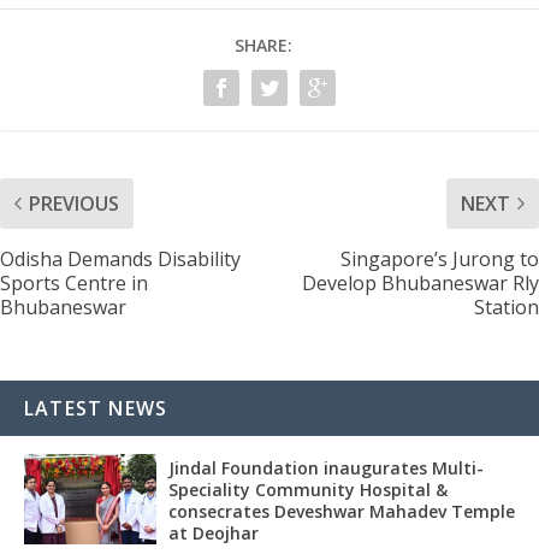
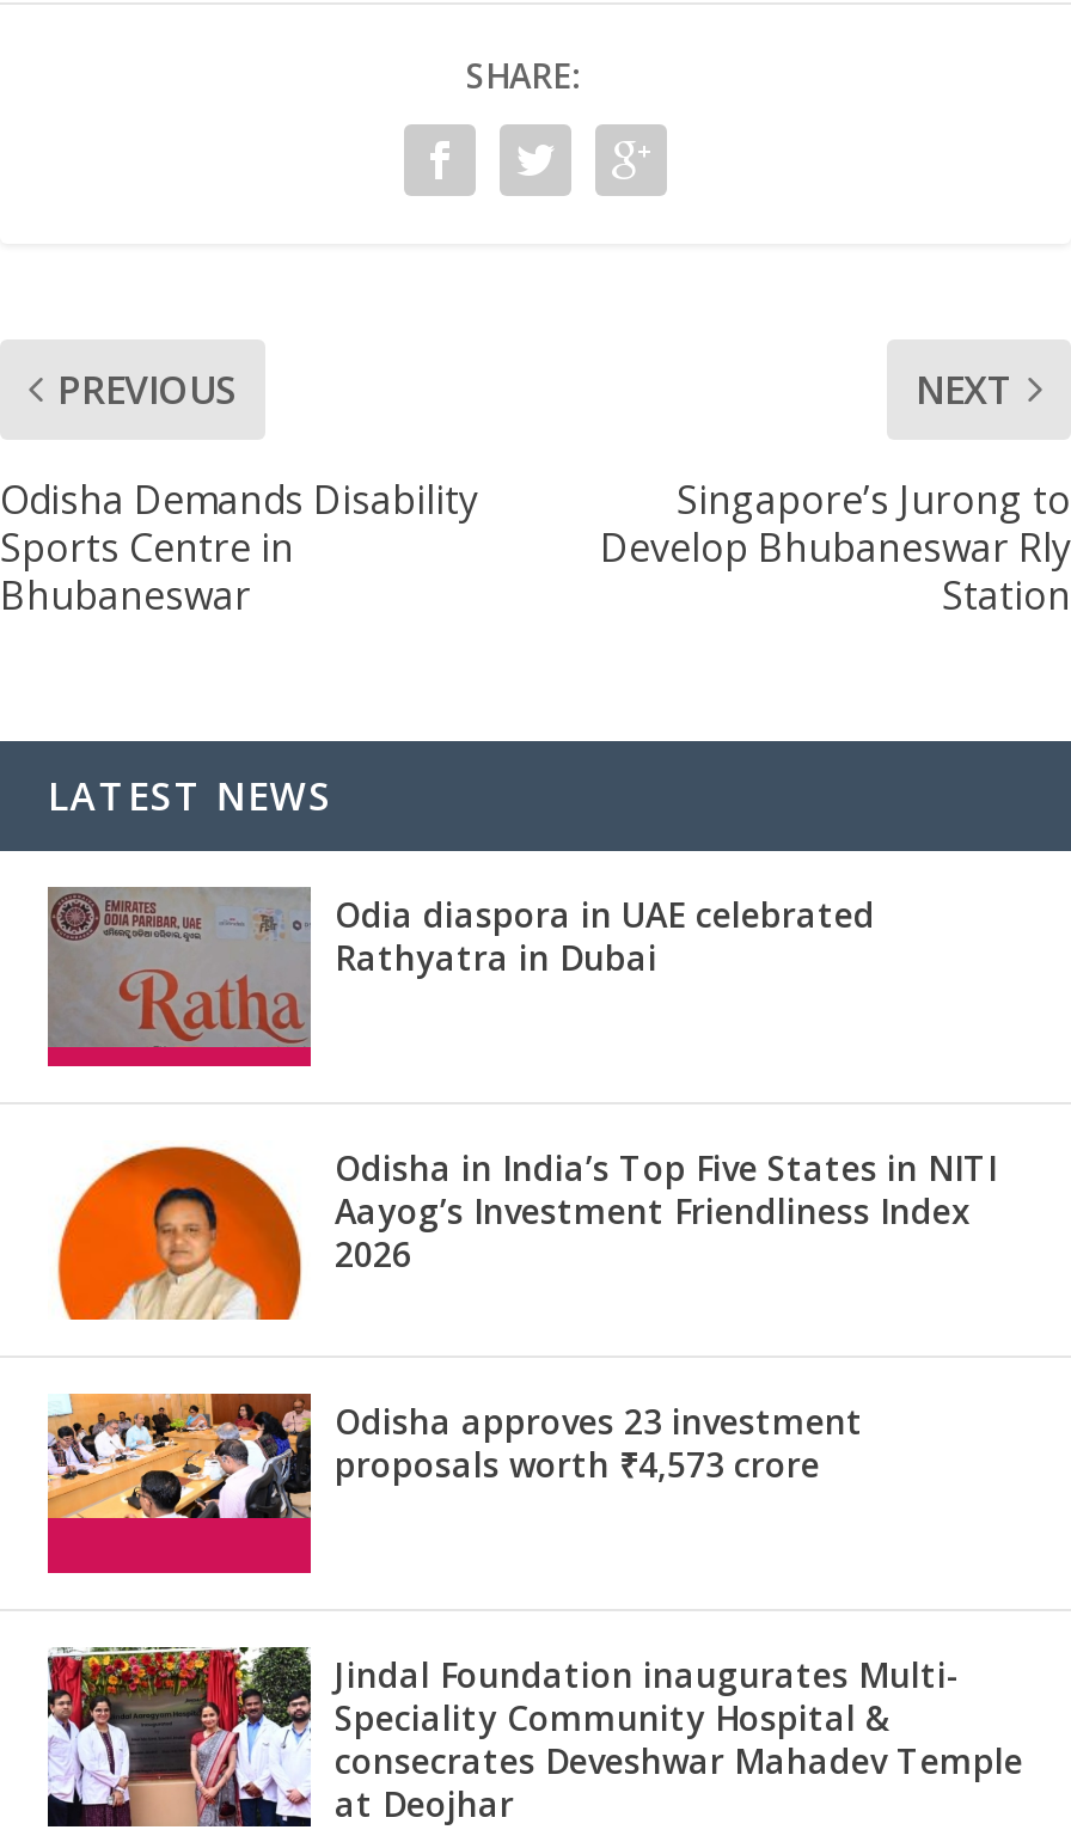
+ [image]
+ Odia diaspora in UAE celebrated
+ Rathyatra in Dubai

+ [image]
+ Odisha approves 23 investment
+ proposals worth ₹4,573 crore

+ [image]
+ Odisha in India’s Top Five States in NITI
+ Aayog’s Investment Friendliness Index
+ 2026
